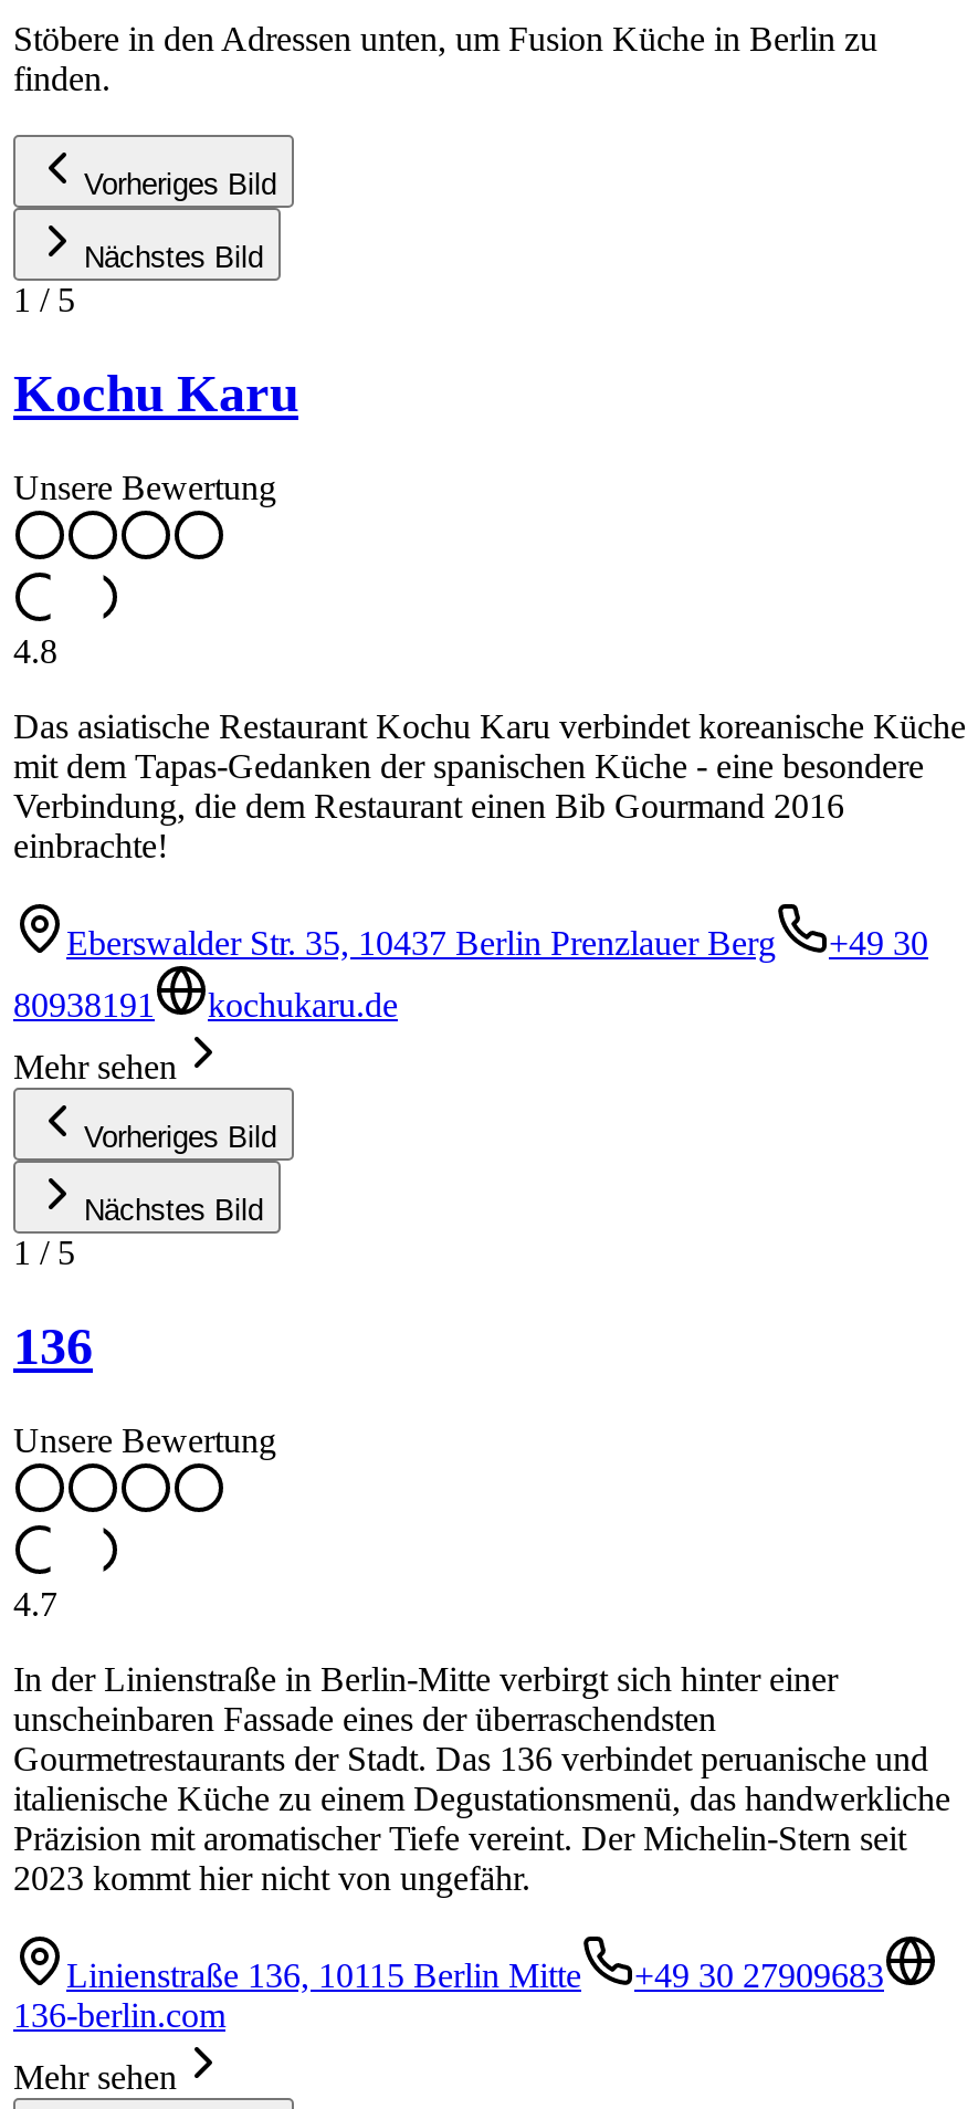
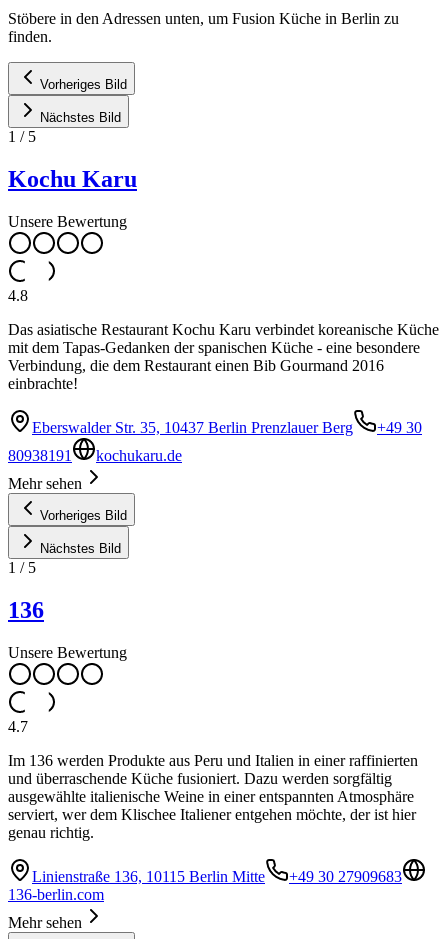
- In der Linienstraße in Berlin-Mitte verbirgt sich hinter einer
- unscheinbaren Fassade eines der überraschendsten
- Gourmetrestaurants der Stadt. Das 136 verbindet peruanische und
- italienische Küche zu einem Degustationsmenü, das handwerkliche
- Präzision mit aromatischer Tiefe vereint. Der Michelin-Stern seit
- 2023 kommt hier nicht von ungefähr.
+ Im 136 werden Produkte aus Peru und Italien in einer raffinierten
+ und überraschende Küche fusioniert. Dazu werden sorgfältig
+ ausgewählte italienische Weine in einer entspannten Atmosphäre
+ serviert, wer dem Klischee Italiener entgehen möchte, der ist hier
+ genau richtig.
